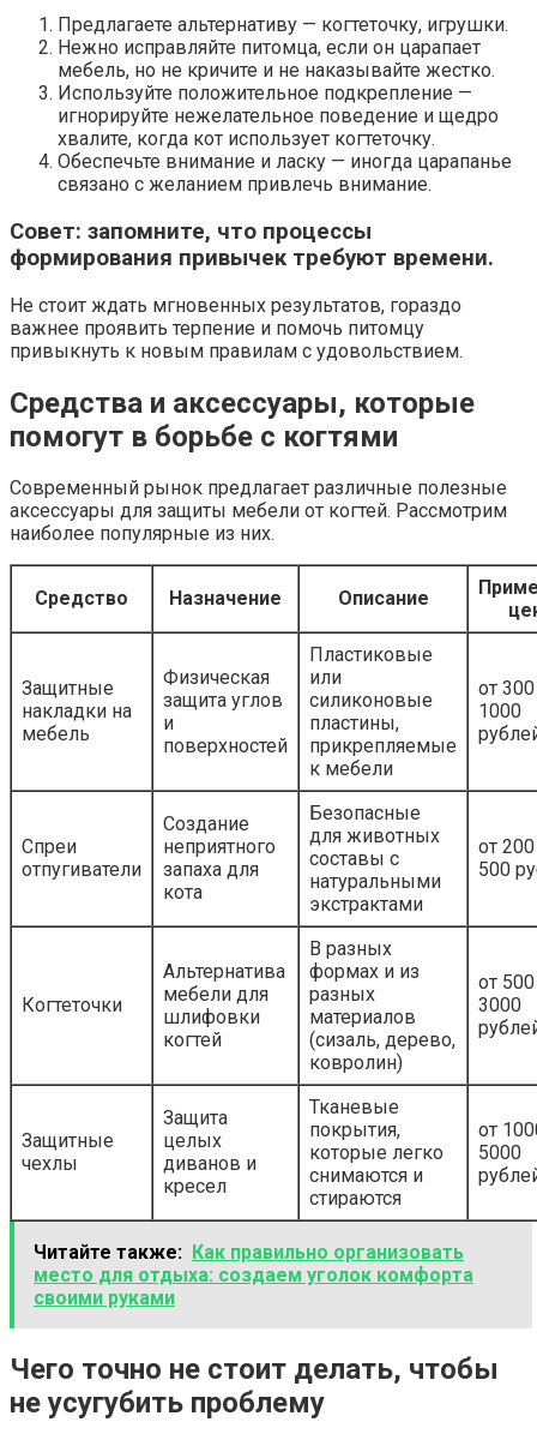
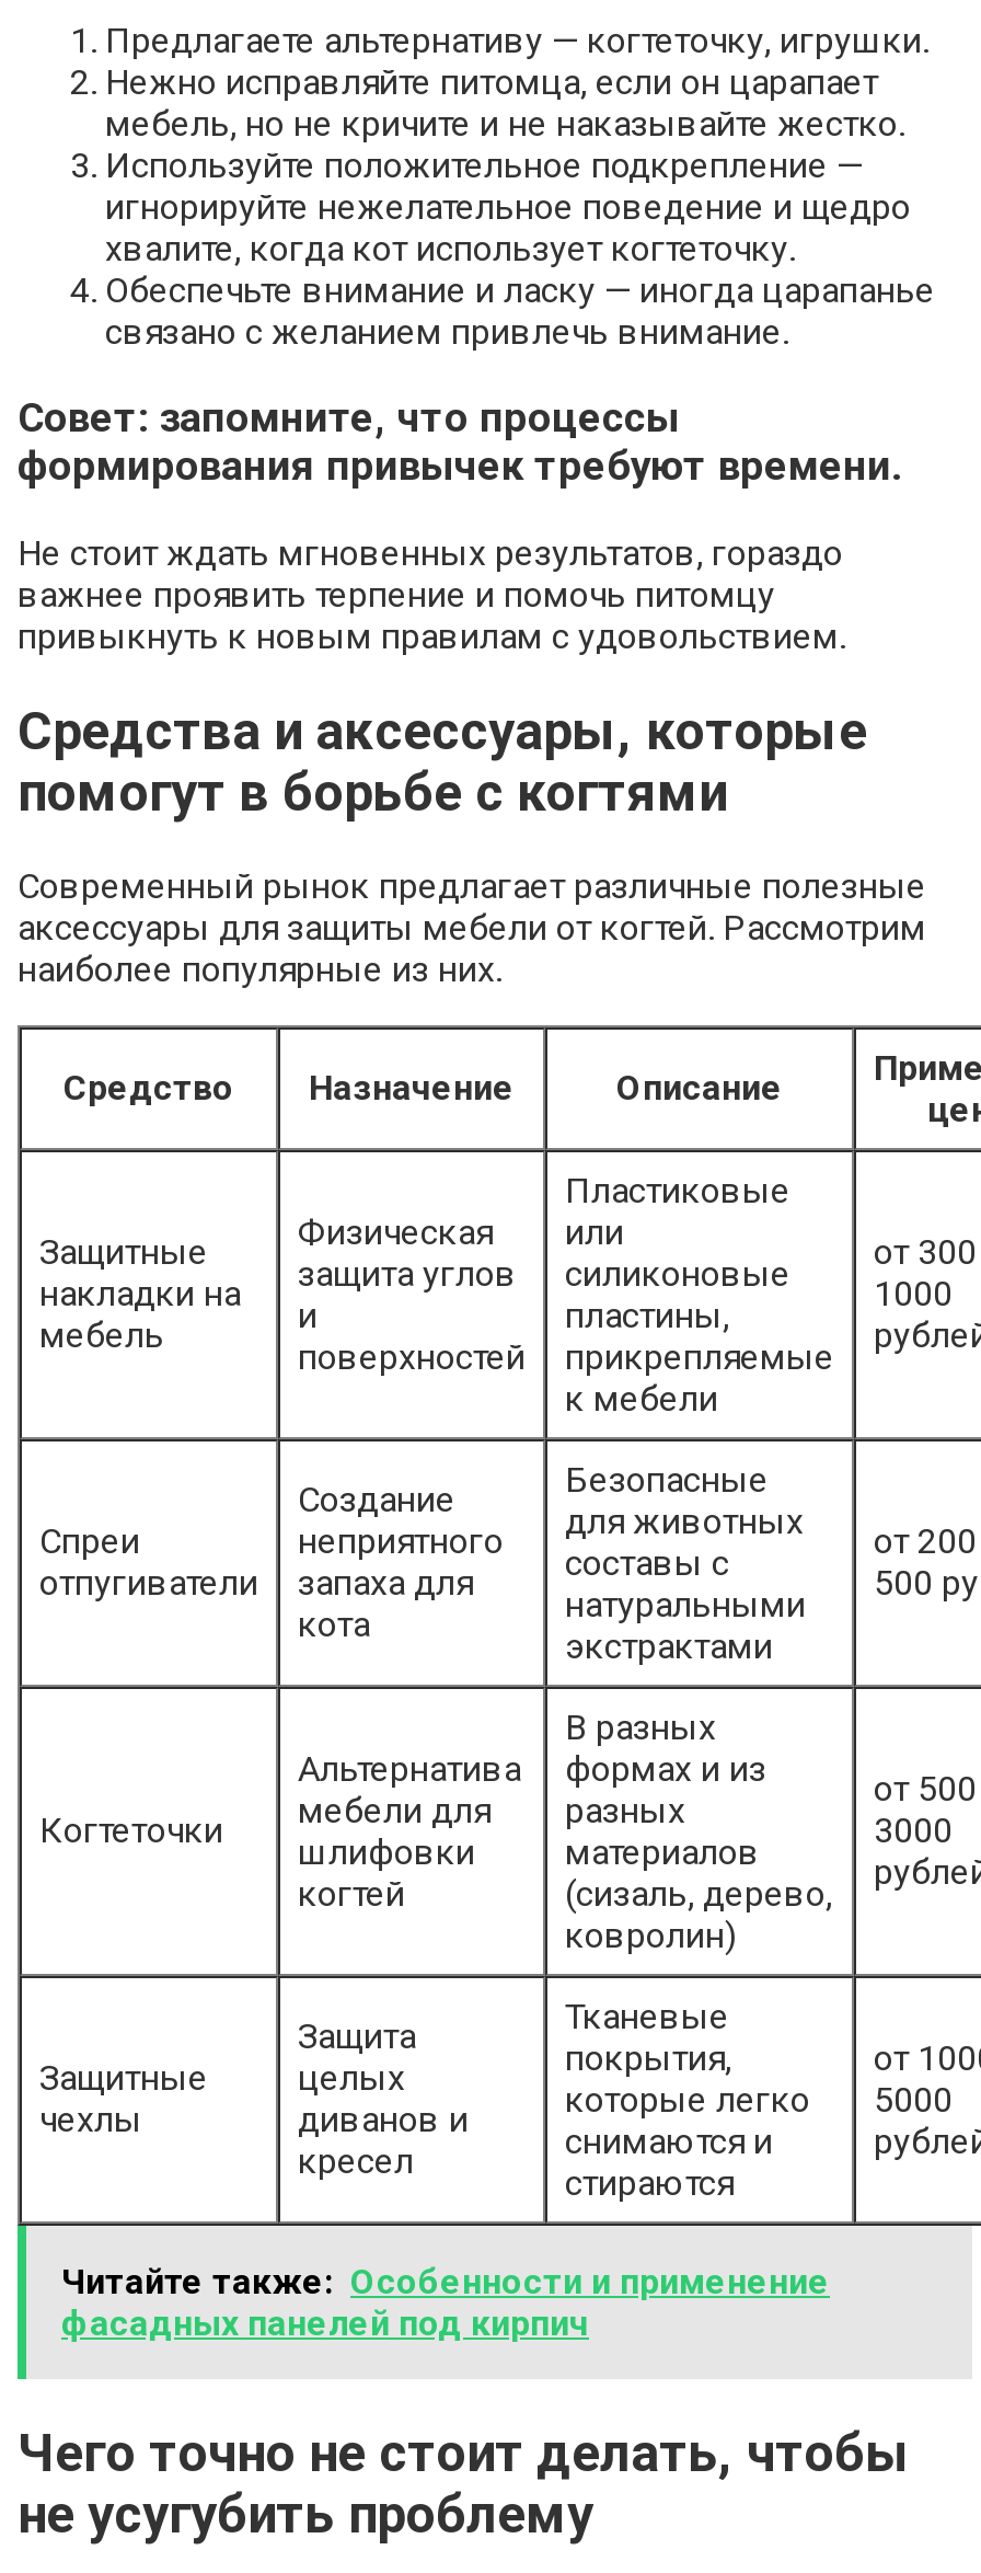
- Читайте также: Как правильно организовать
- место для отдыха: создаем уголок комфорта
- своими руками
+ Читайте также: Особенности и применение
+ фасадных панелей под кирпич
